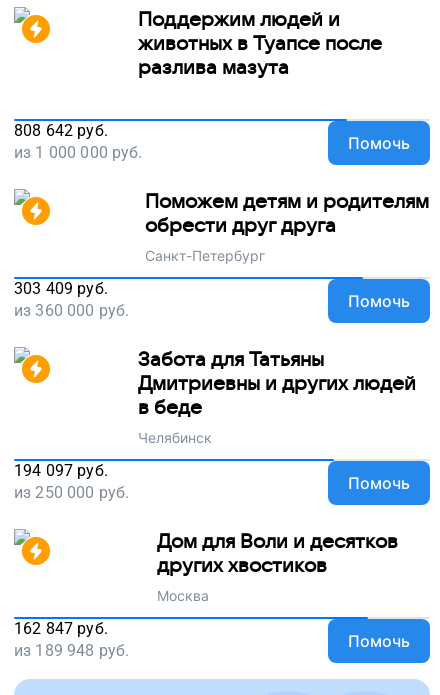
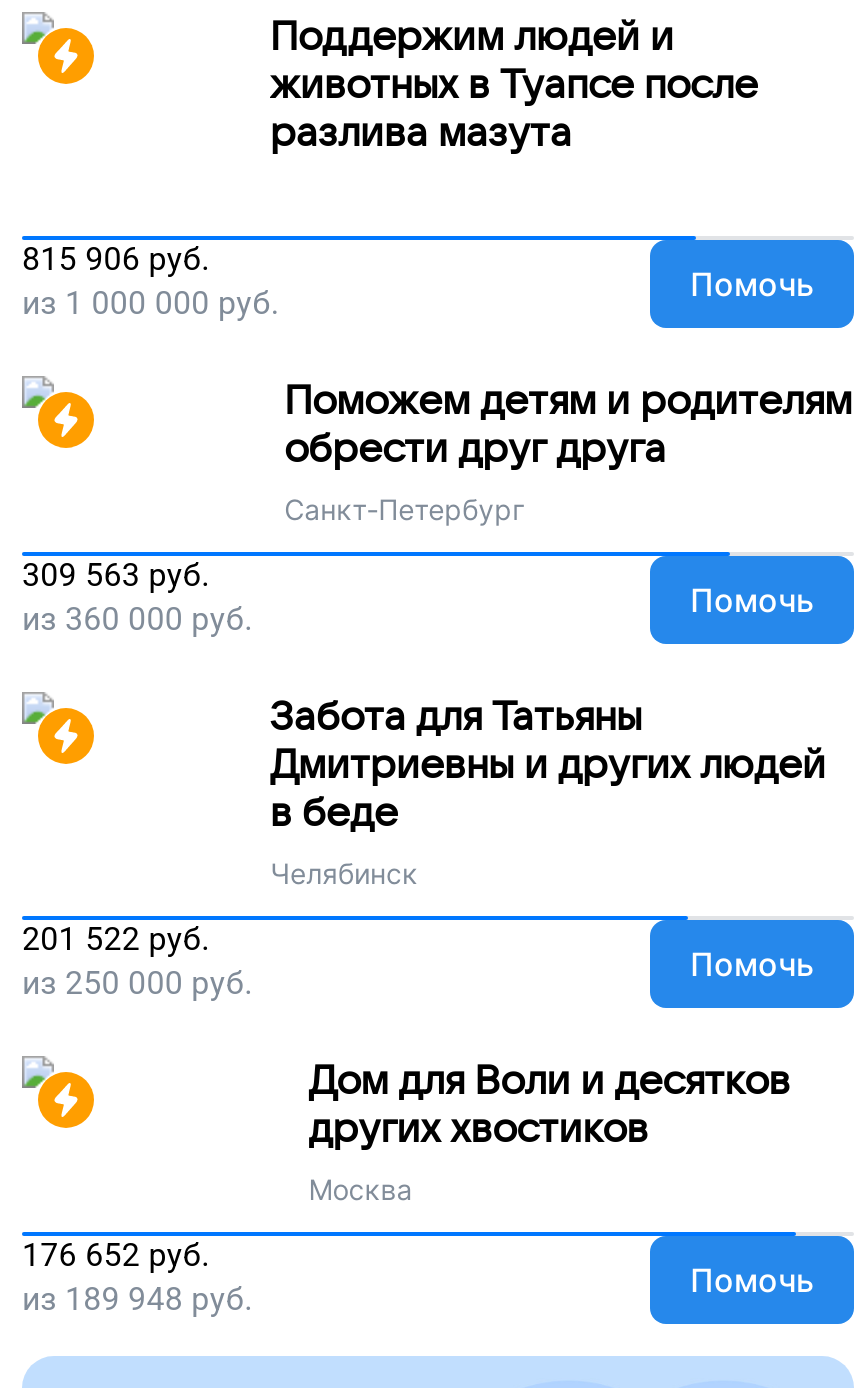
- 808 642 руб.
+ 815 906 руб.

- 303 409 руб.
+ 309 563 руб.

- 194 097 руб.
+ 201 522 руб.

- 162 847 руб.
+ 176 652 руб.
